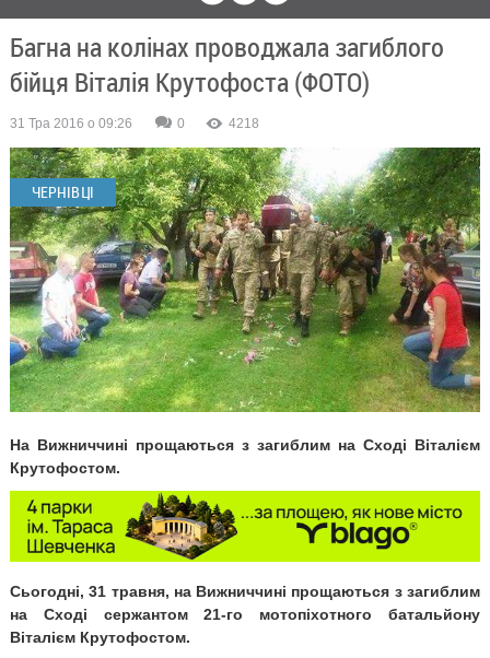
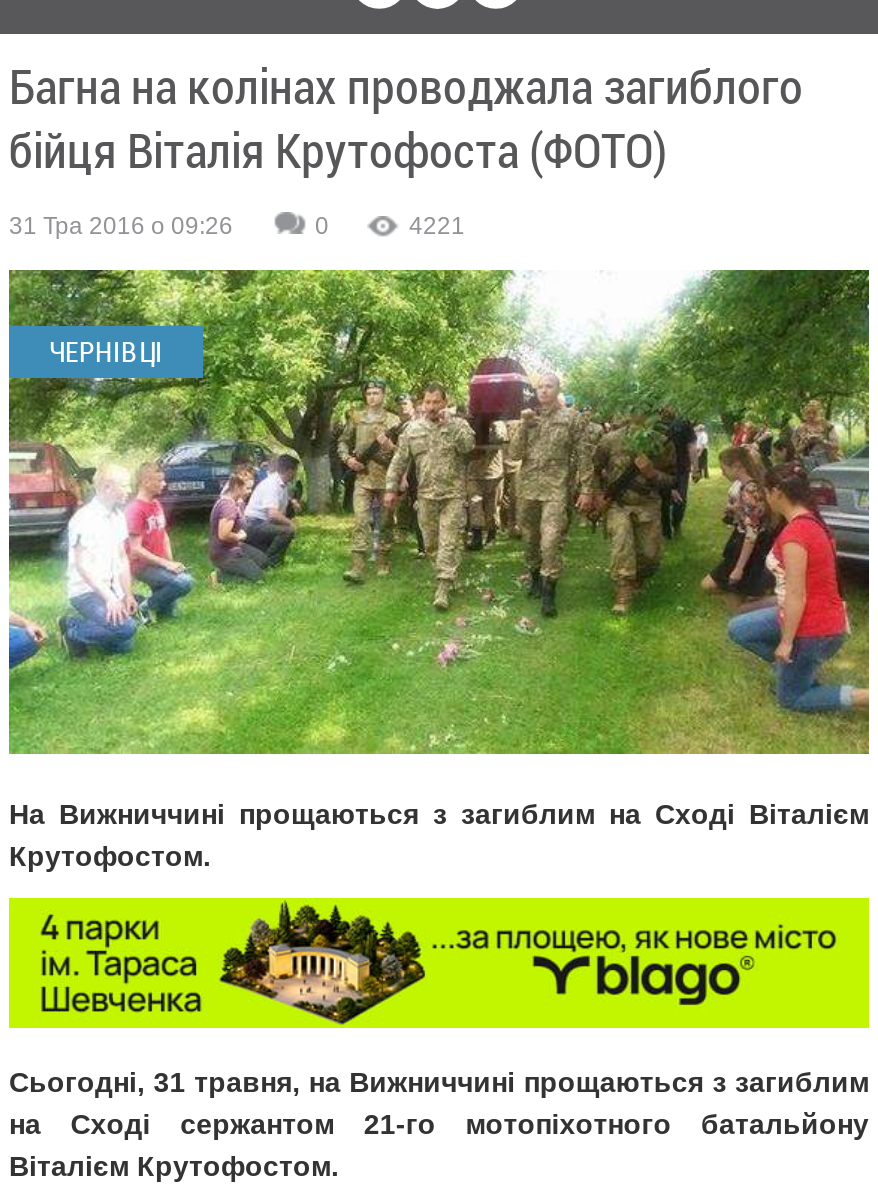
- 4218
+ 4221
